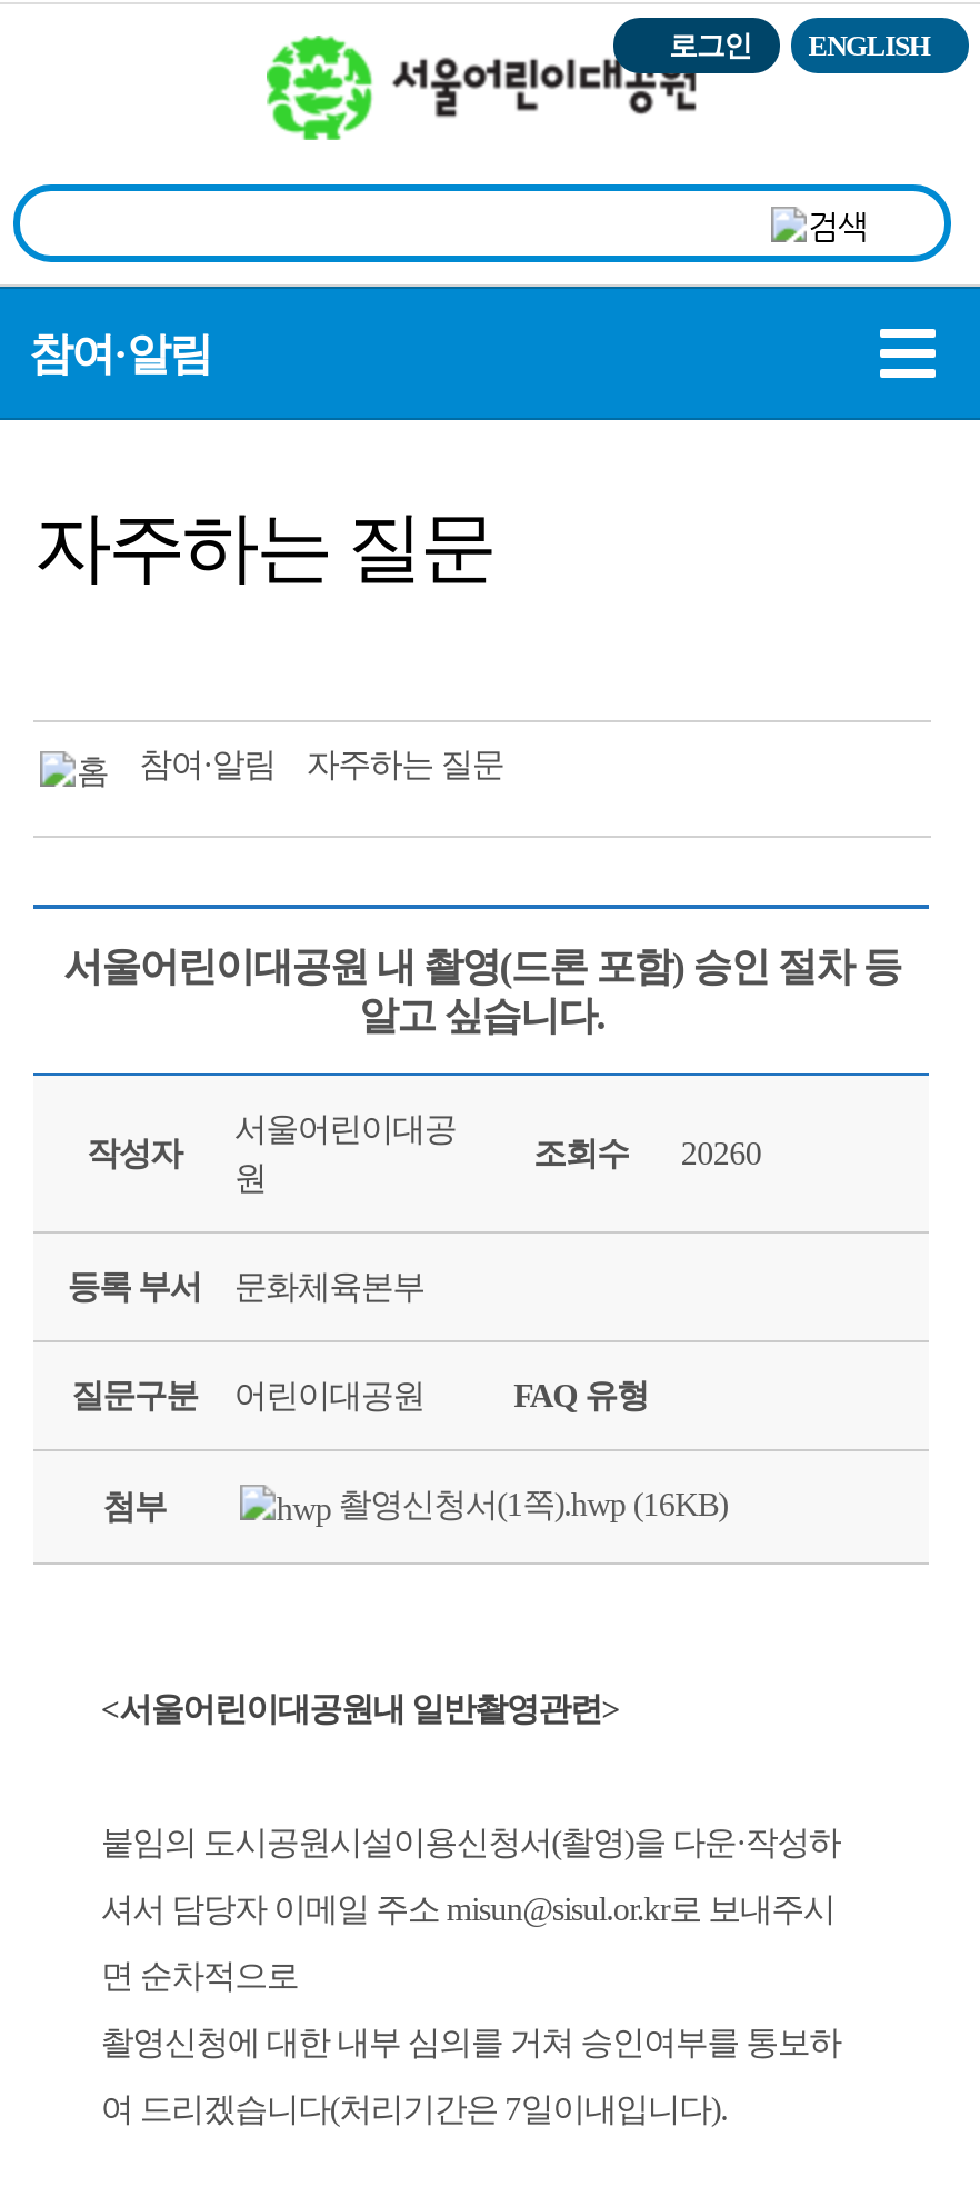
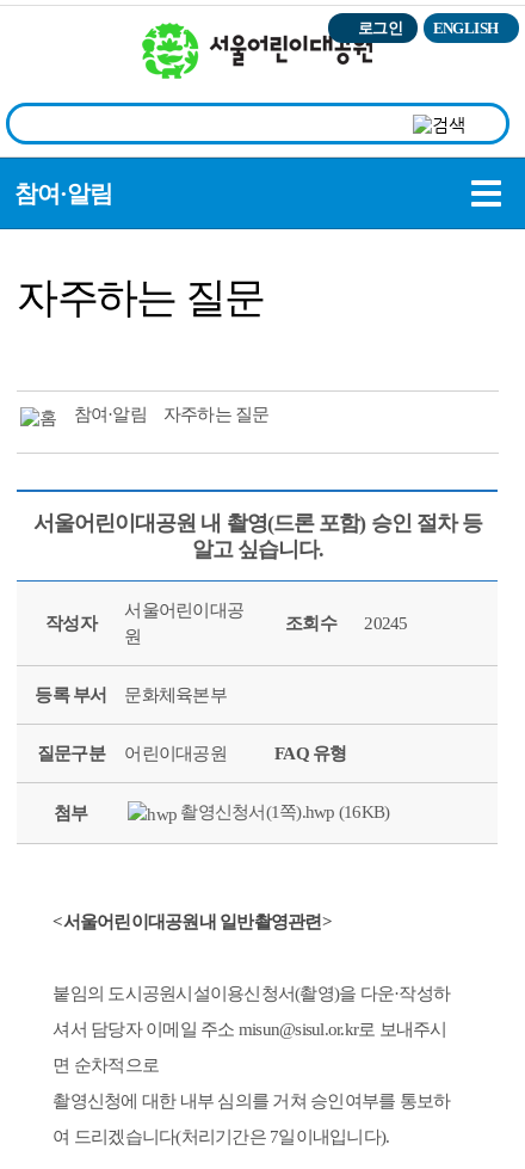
- 조회수 20260
+ 조회수 20245
